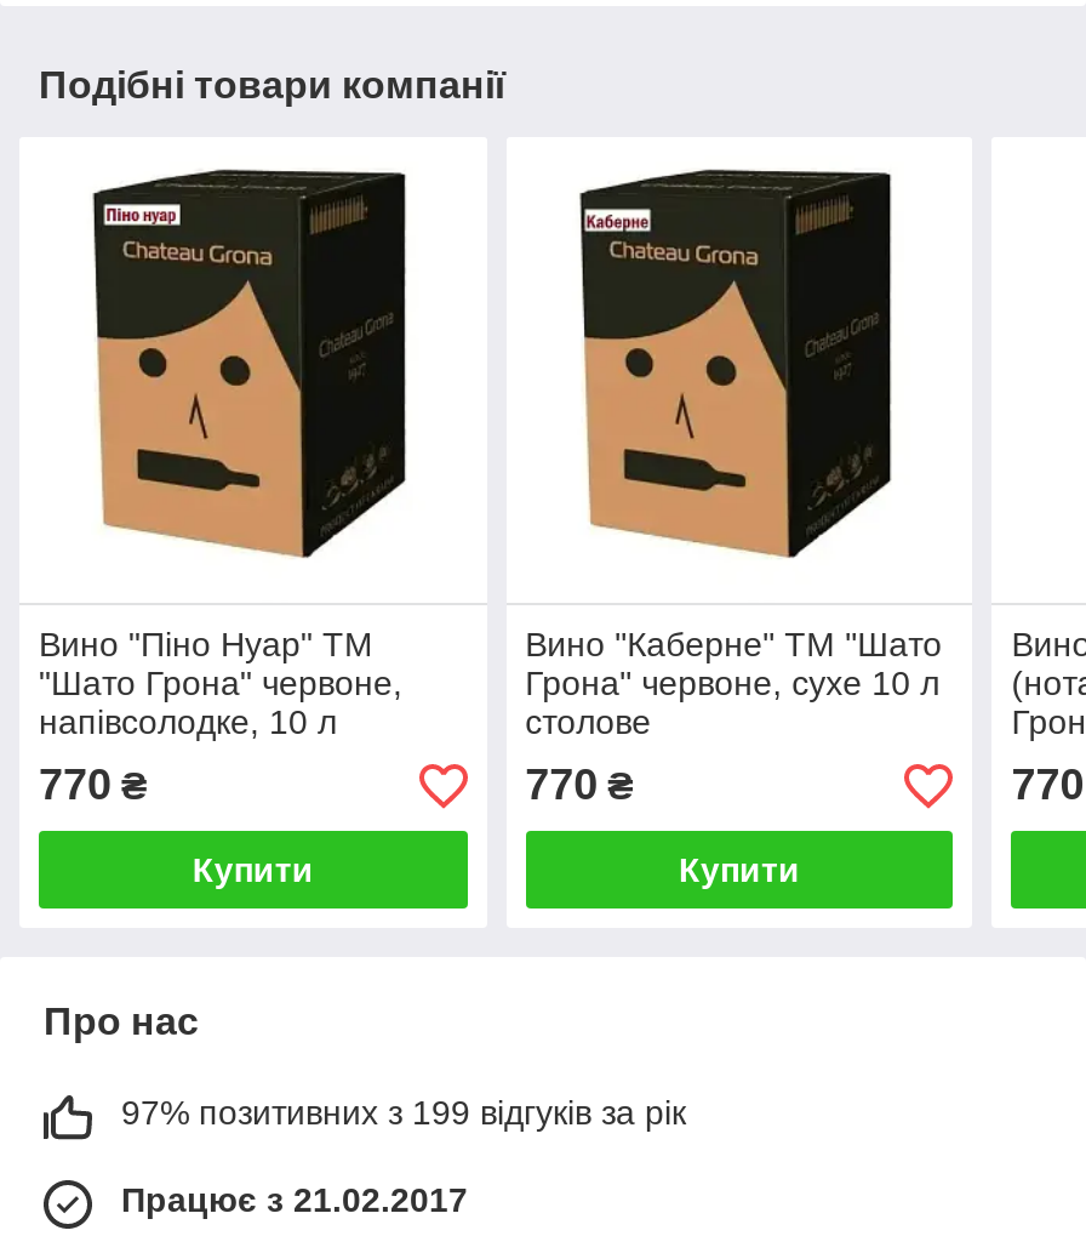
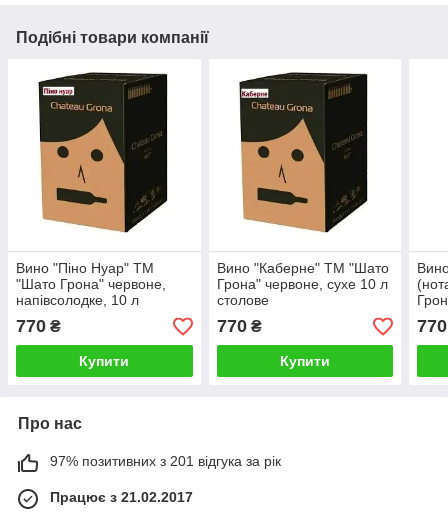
- 97% позитивних з 199 відгуків за рік
+ 97% позитивних з 201 відгука за рік
